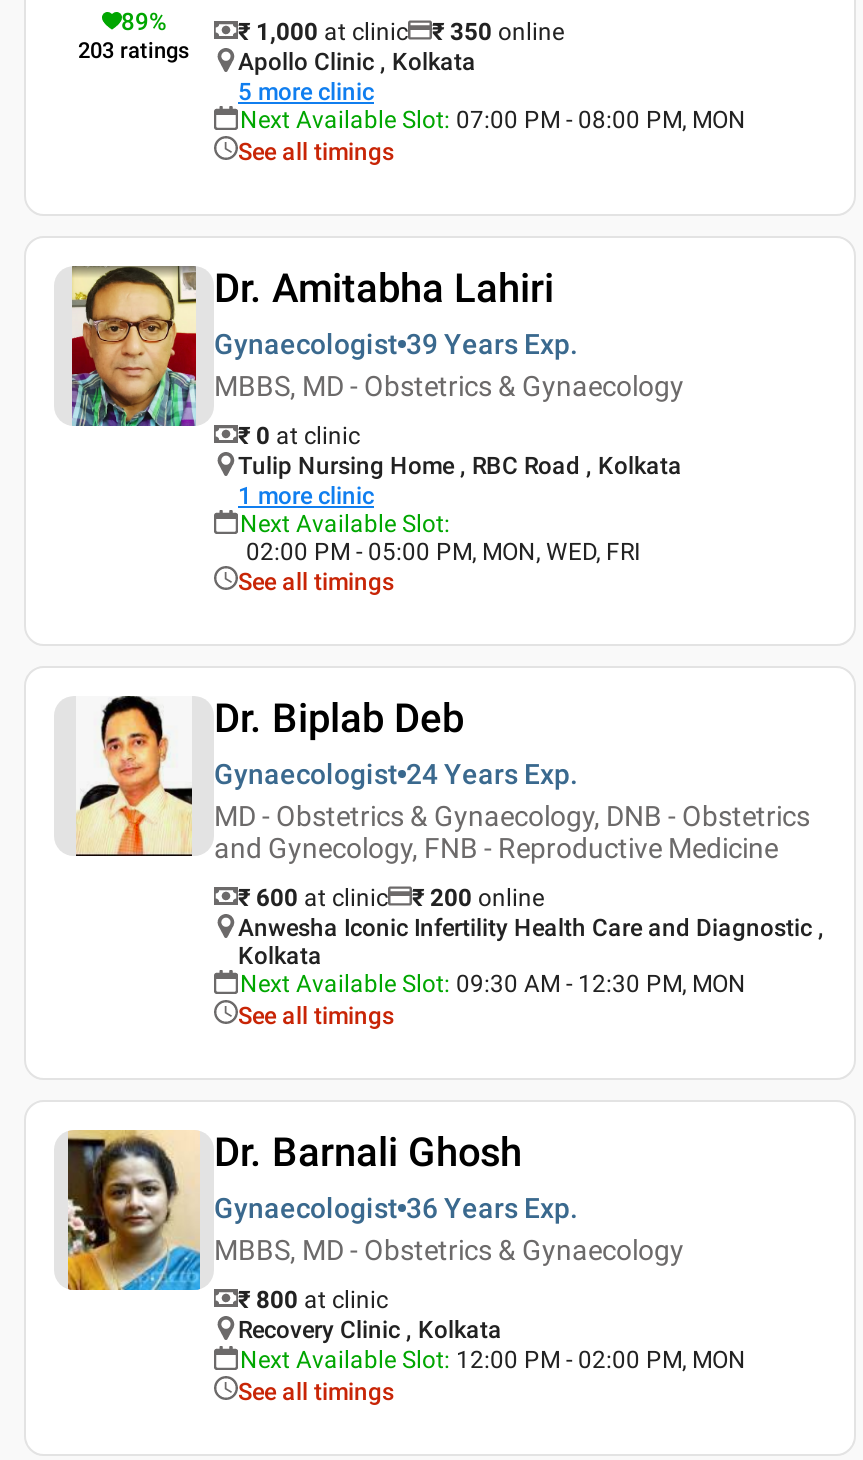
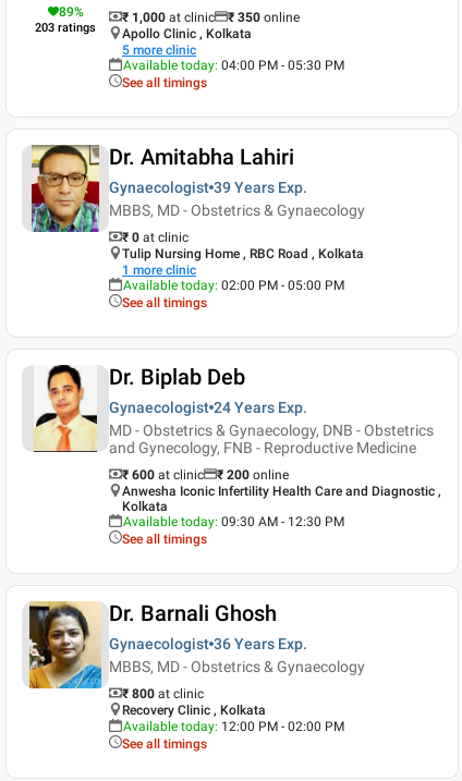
- Next Available Slot: 07:00 PM - 08:00 PM, MON
+ Available today: 04:00 PM - 05:30 PM

- Next Available Slot:
- 02:00 PM - 05:00 PM, MON, WED, FRI
+ Available today: 02:00 PM - 05:00 PM

- Next Available Slot: 09:30 AM - 12:30 PM, MON
+ Available today: 09:30 AM - 12:30 PM

- Next Available Slot: 12:00 PM - 02:00 PM, MON
+ Available today: 12:00 PM - 02:00 PM
